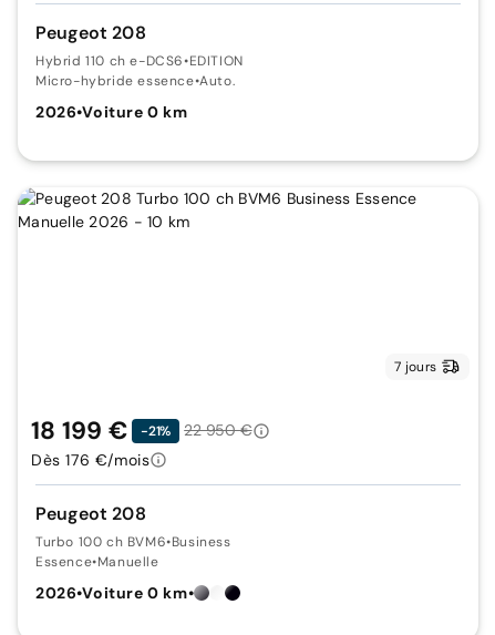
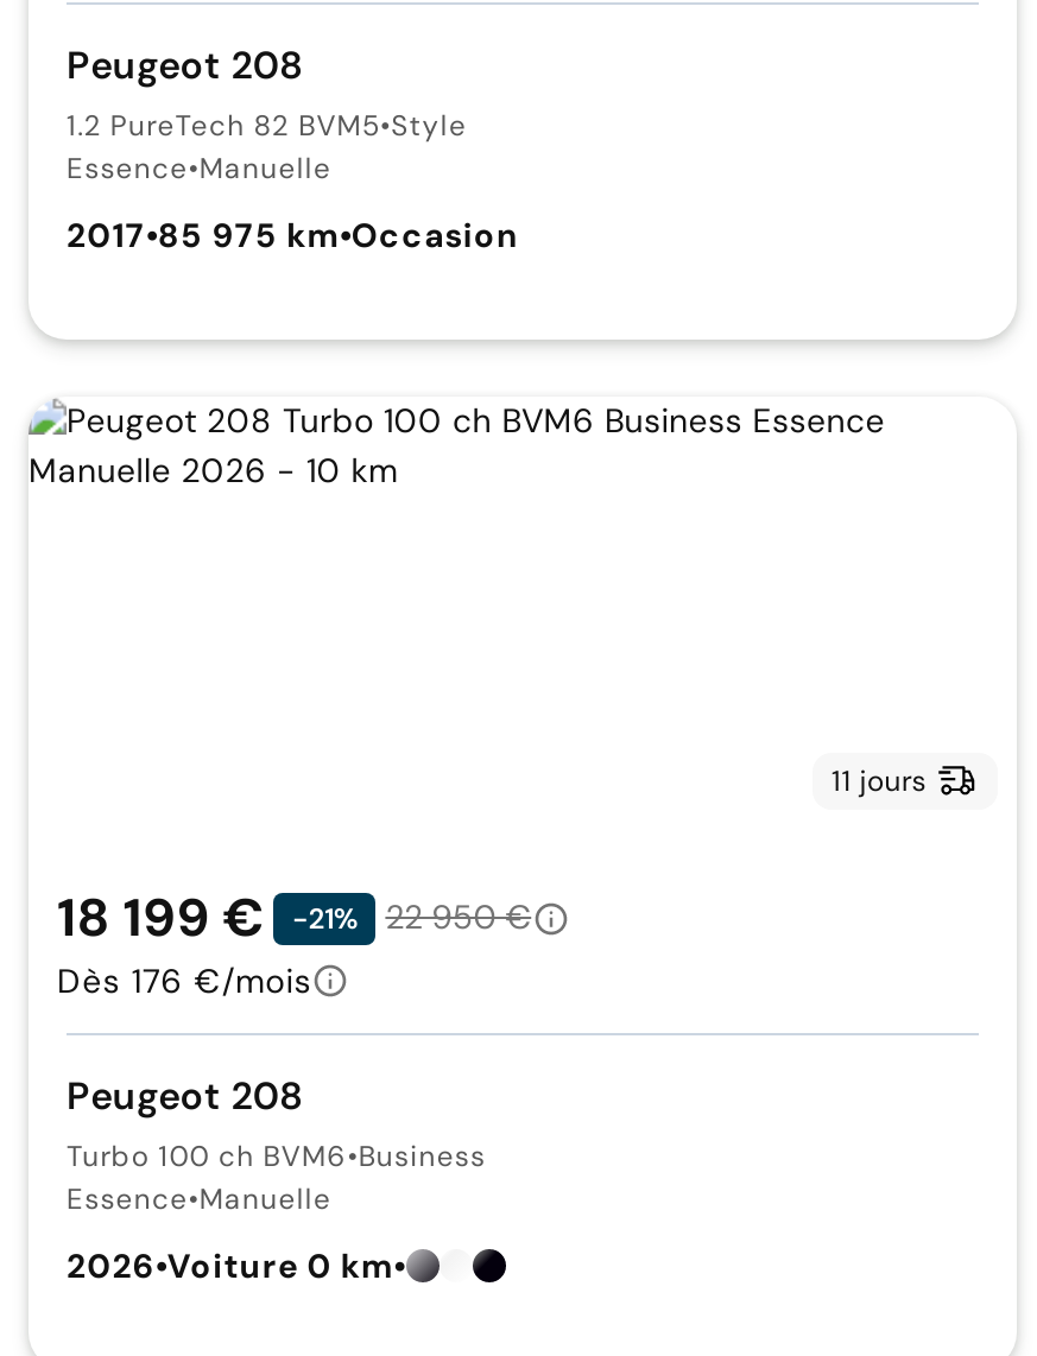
- Hybrid 110 ch e-DCS6 •EDITION
- Micro-hybride essence • Auto.
- 2026•Voiture 0 km
+ 1.2 PureTech 82 BVM5•Style
+ Essence•Manuelle
+ 2017•85 975 km•Occasion

- 7 jours
+ 11 jours
